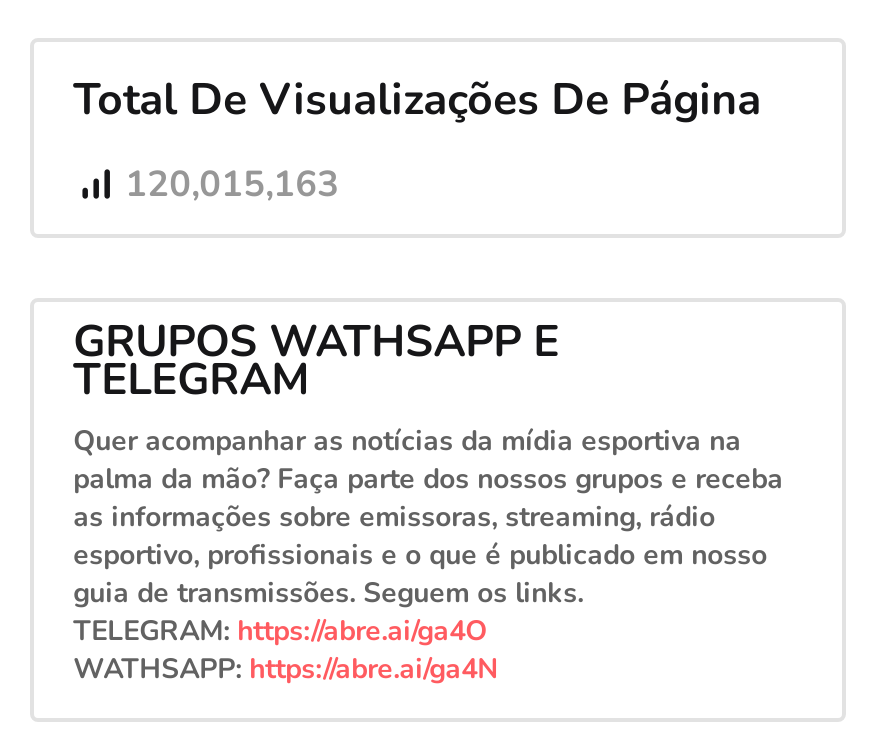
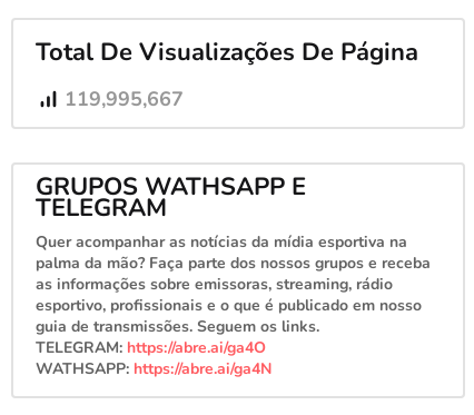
- 120,015,163
+ 119,995,667
